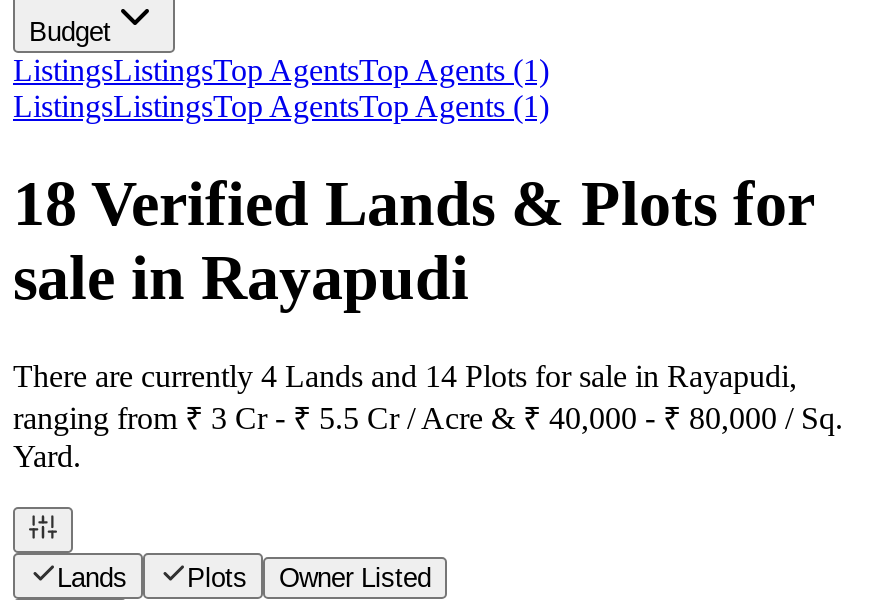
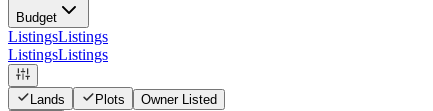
- ListingsListingsTop AgentsTop Agents (1)
- ListingsListingsTop AgentsTop Agents (1)
- 18 Verified Lands & Plots for
- sale in Rayapudi
- There are currently 4 Lands and 14 Plots for sale in Rayapudi,
- ranging from ₹ 3 Cr - ₹ 5.5 Cr / Acre & ₹ 40,000 - ₹ 80,000 / Sq.
- Yard.
+ ListingsListings
+ ListingsListings
